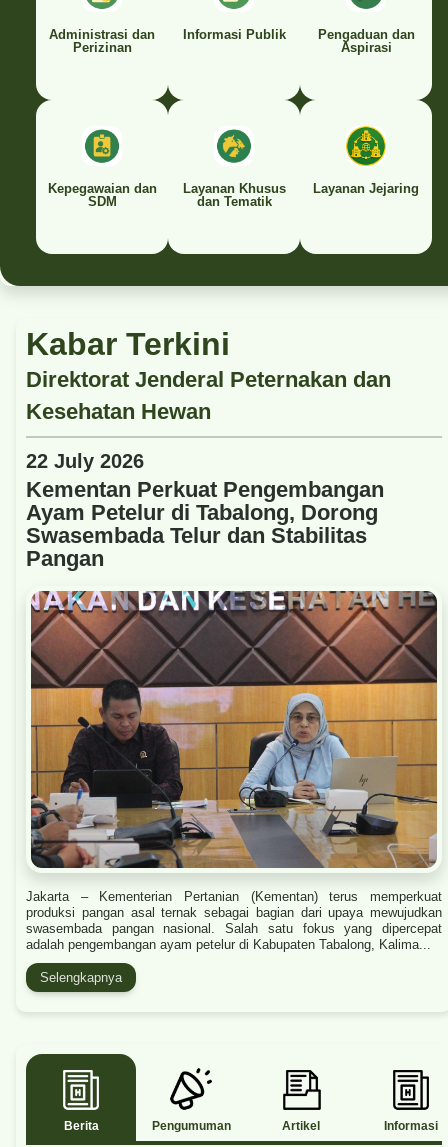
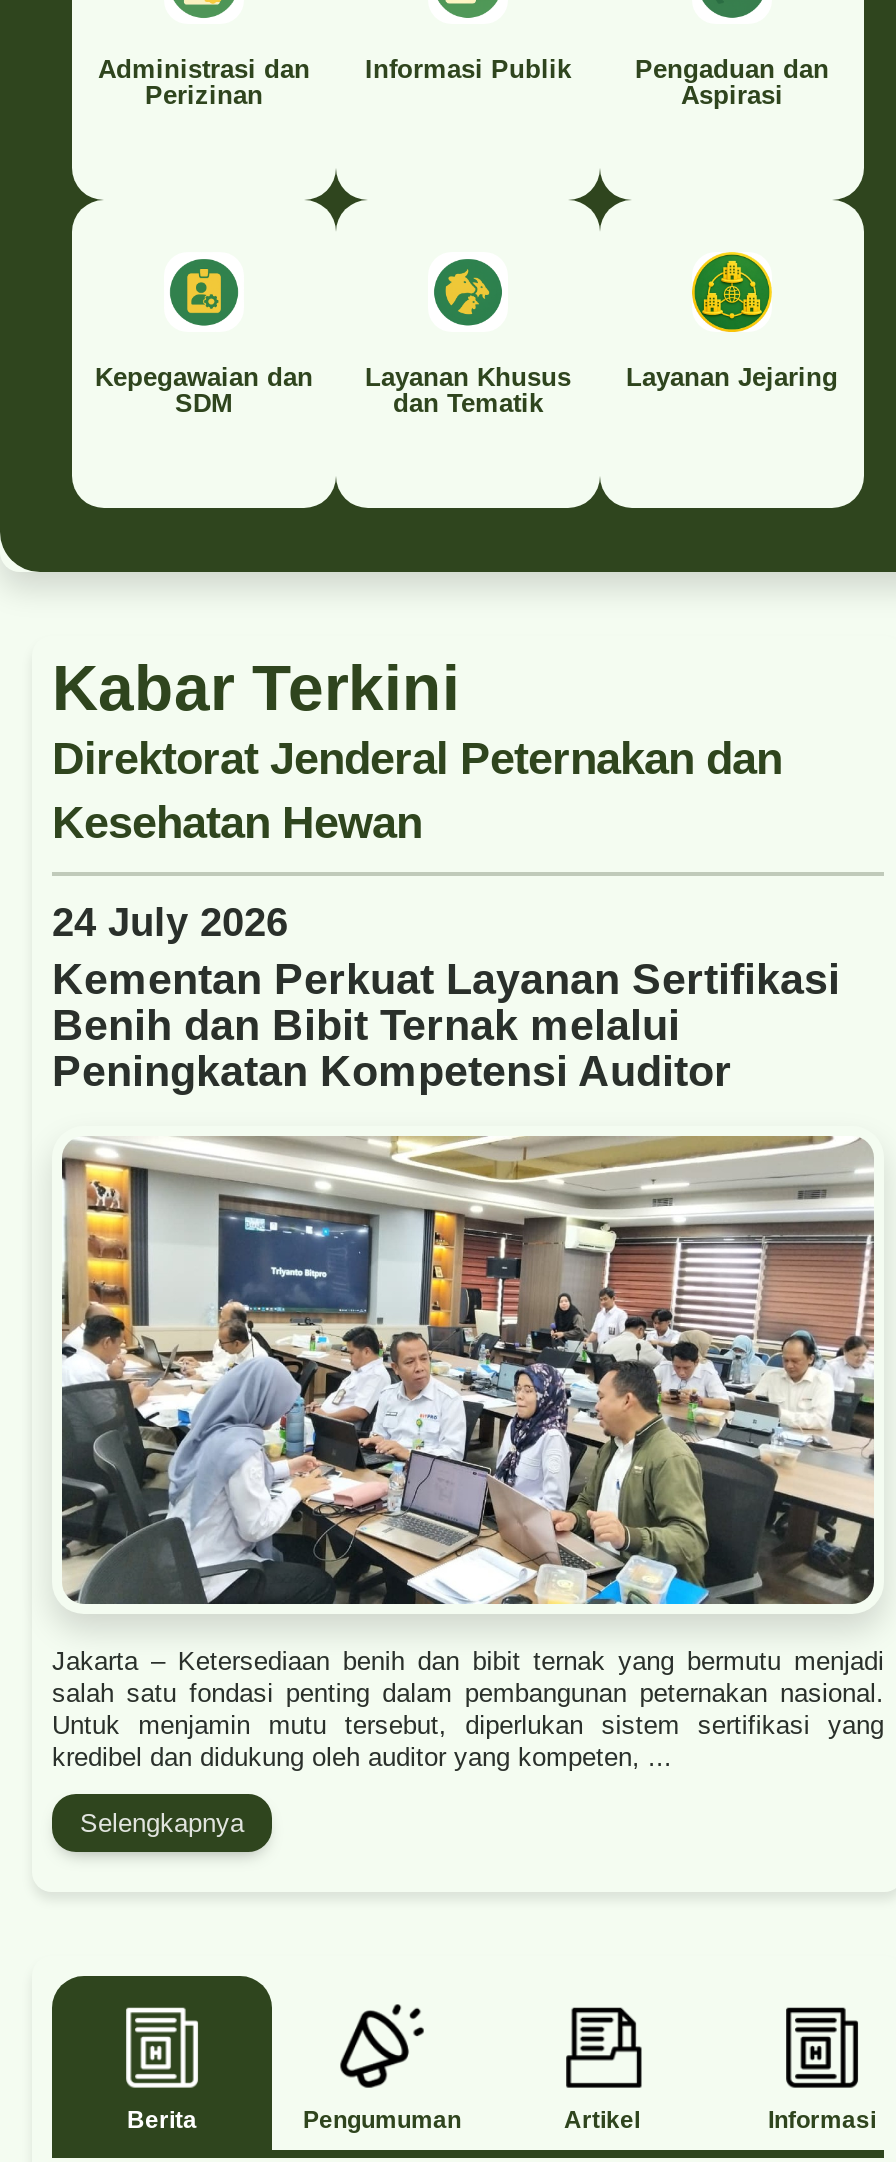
- 22 July 2026
- Kementan Perkuat Pengembangan
- Ayam Petelur di Tabalong, Dorong
- Swasembada Telur dan Stabilitas
- Pangan
+ 24 July 2026
+ Kementan Perkuat Layanan Sertifikasi
+ Benih dan Bibit Ternak melalui
+ Peningkatan Kompetensi Auditor

- [image]
+ [image]

- Jakarta – Kementerian Pertanian (Kementan) terus memperkuat
- produksi pangan asal ternak sebagai bagian dari upaya mewujudkan
- swasembada pangan nasional. Salah satu fokus yang dipercepat
- adalah pengembangan ayam petelur di Kabupaten Tabalong, Kalima...
+ Jakarta – Ketersediaan benih dan bibit ternak yang bermutu menjadi
+ salah satu fondasi penting dalam pembangunan peternakan nasional.
+ Untuk menjamin mutu tersebut, diperlukan sistem sertifikasi yang
+ kredibel dan didukung oleh auditor yang kompeten, ...
